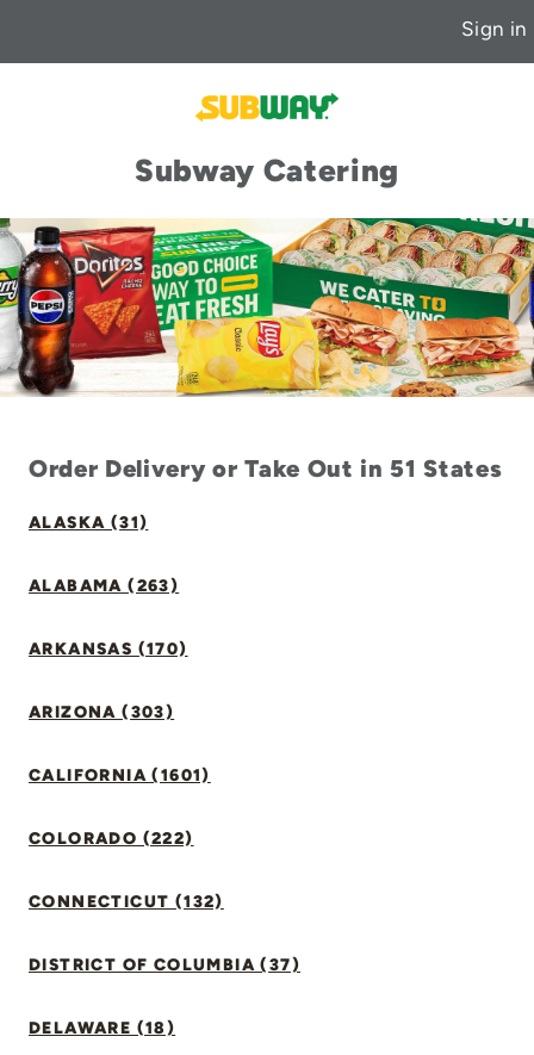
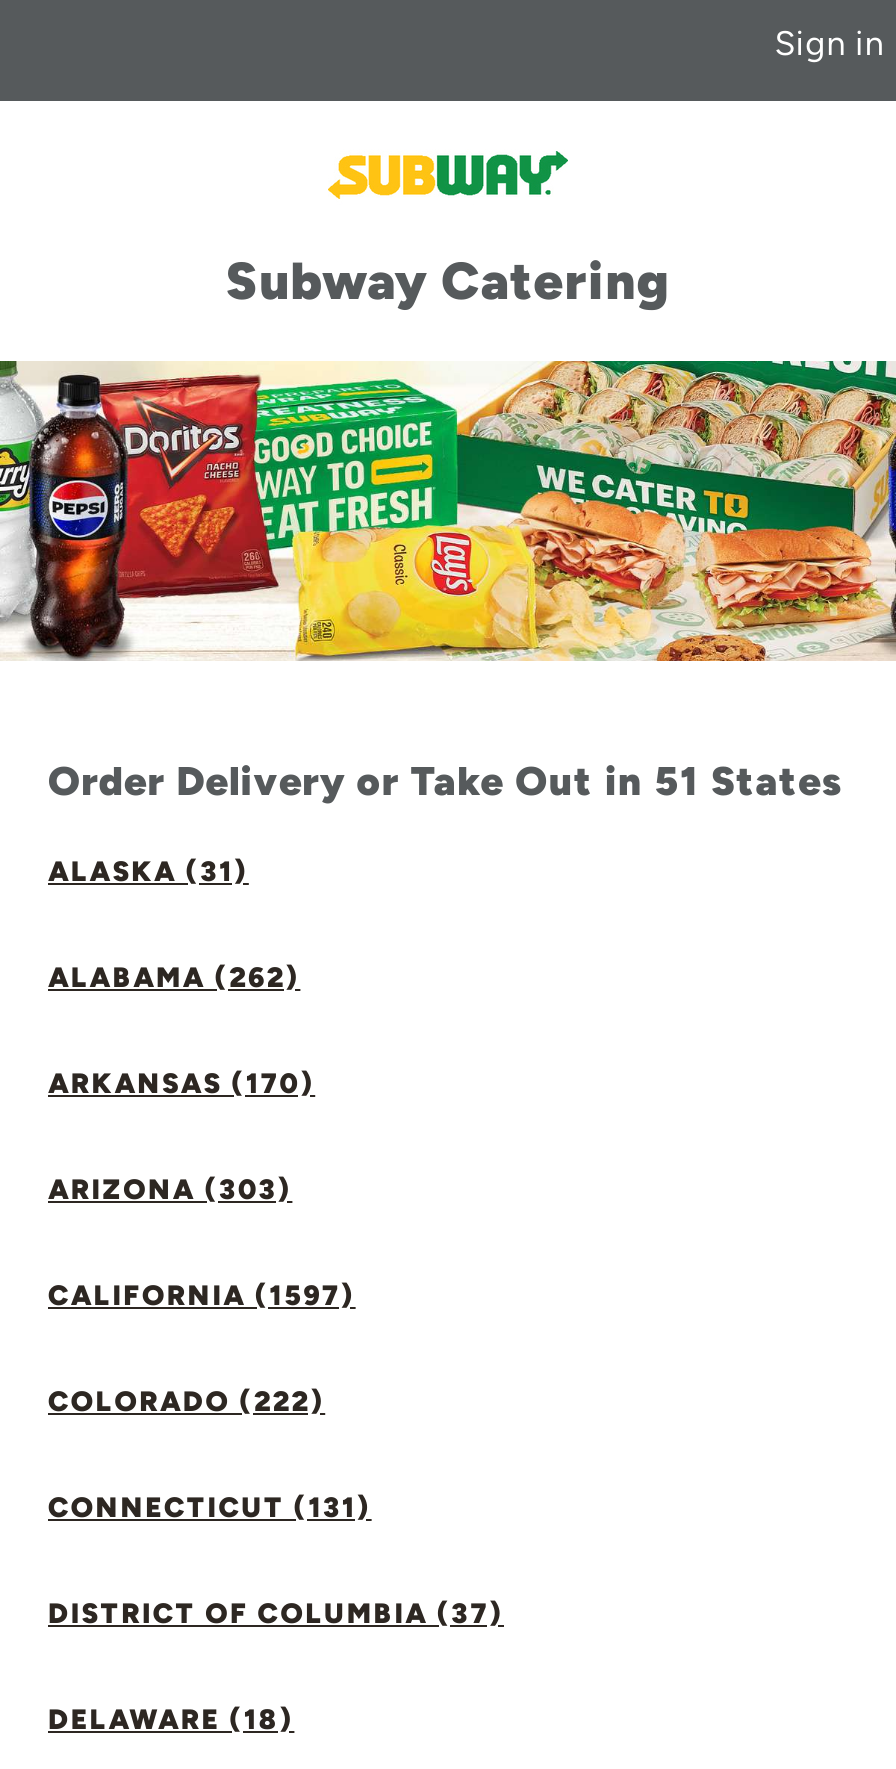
- ALABAMA (263)
+ ALABAMA (262)

- CALIFORNIA (1601)
+ CALIFORNIA (1597)

- CONNECTICUT (132)
+ CONNECTICUT (131)
